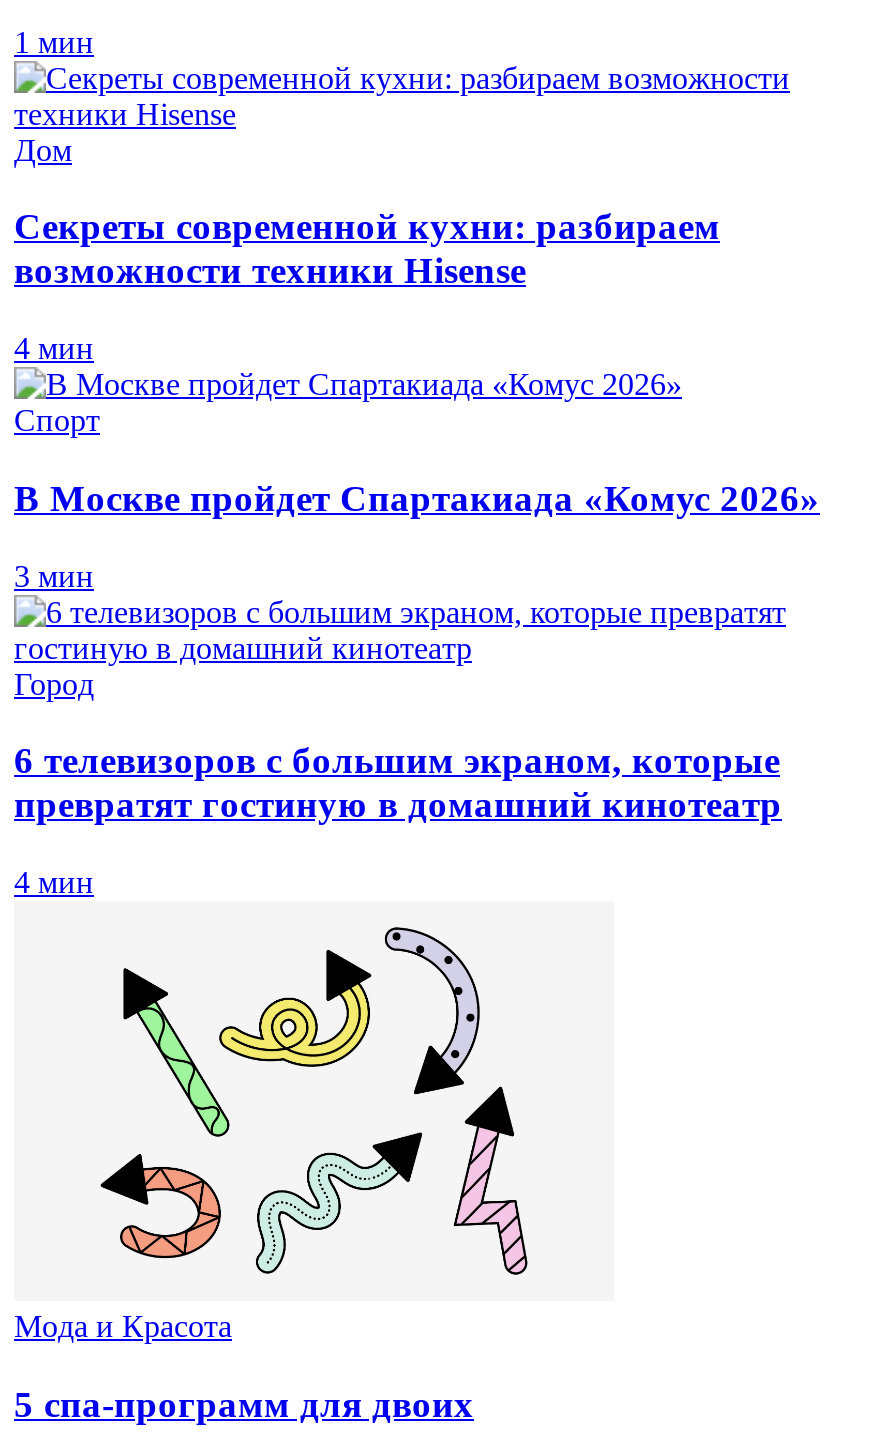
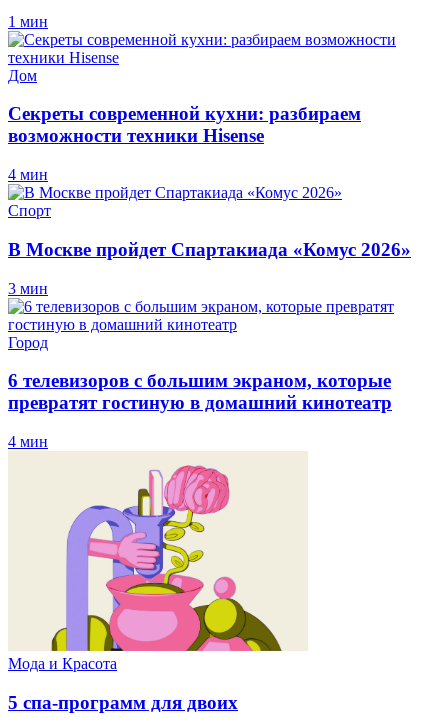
- [image]
+ [image]
